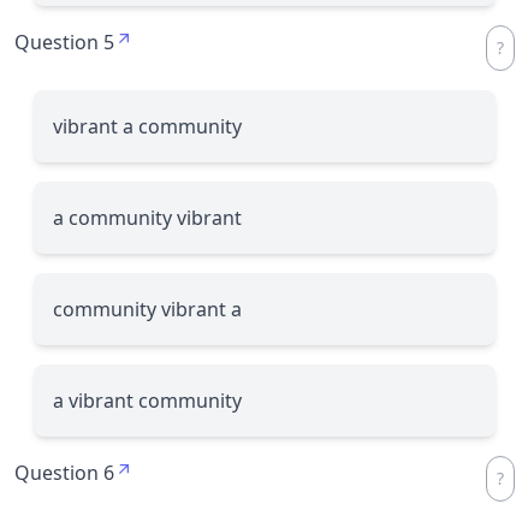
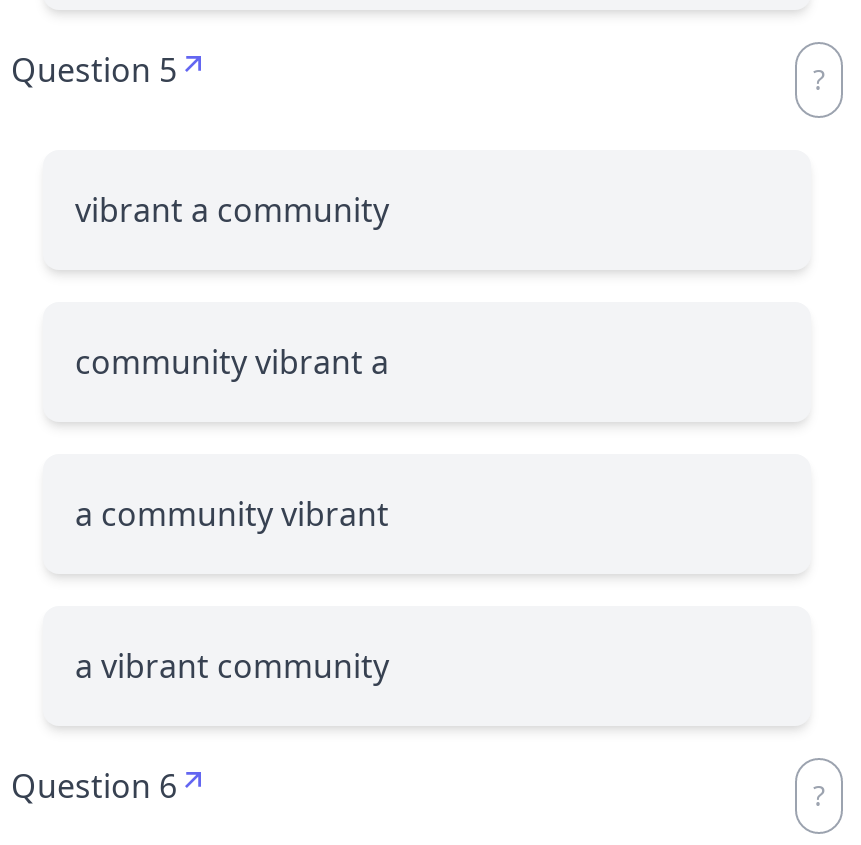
moved down: a community vibrant

moved up: community vibrant a
